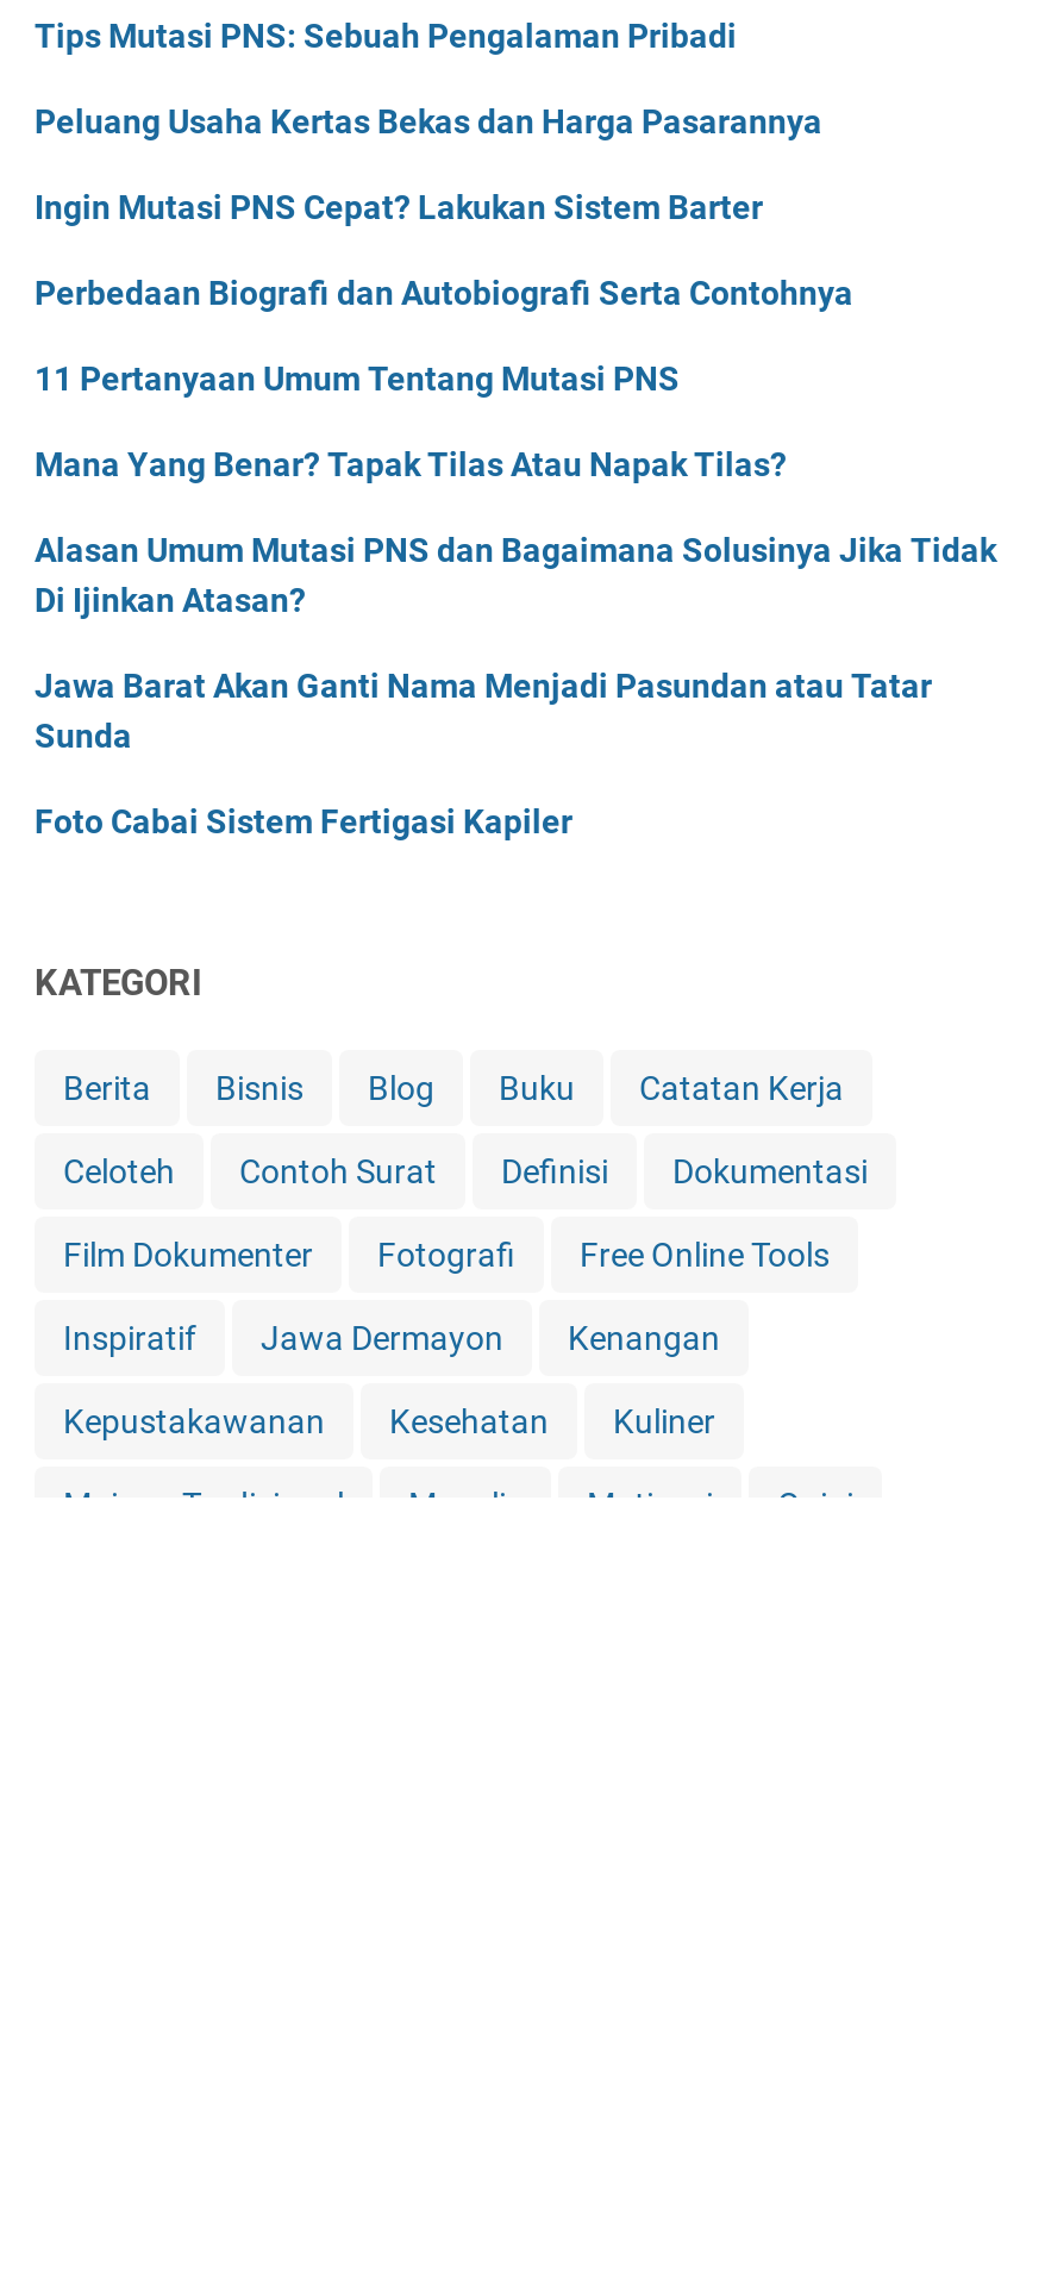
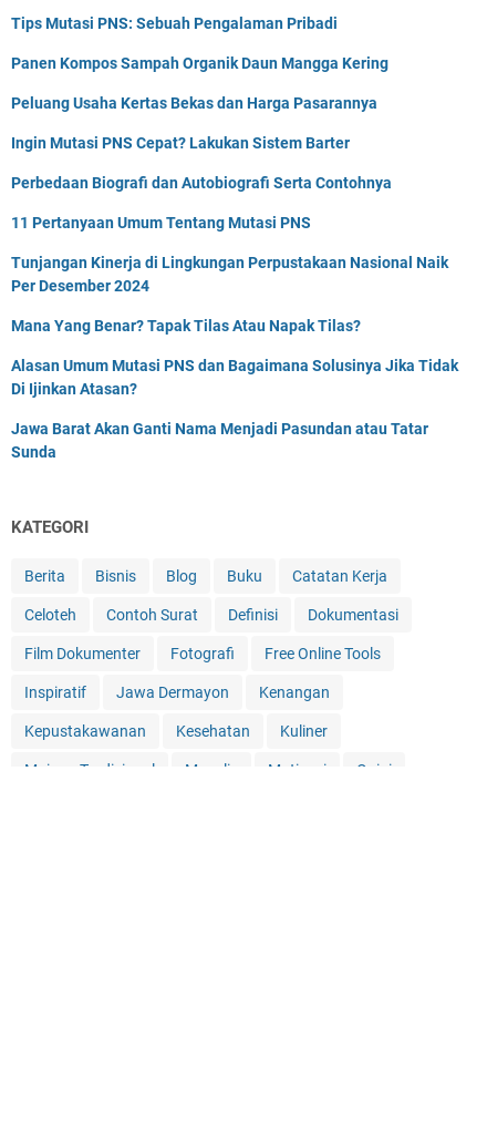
+ Panen Kompos Sampah Organik Daun Mangga Kering

+ Tunjangan Kinerja di Lingkungan Perpustakaan Nasional Naik
+ Per Desember 2024

moved down: Mana Yang Benar? Tapak Tilas Atau Napak Tilas? | Alasan Umum Mutasi PNS dan Bagaimana Solusinya Jika Tidak | Di Ijinkan Atasan? | Jawa Barat Akan Ganti Nama Menjadi Pasundan atau Tatar | Sunda

- Foto Cabai Sistem Fertigasi Kapiler
